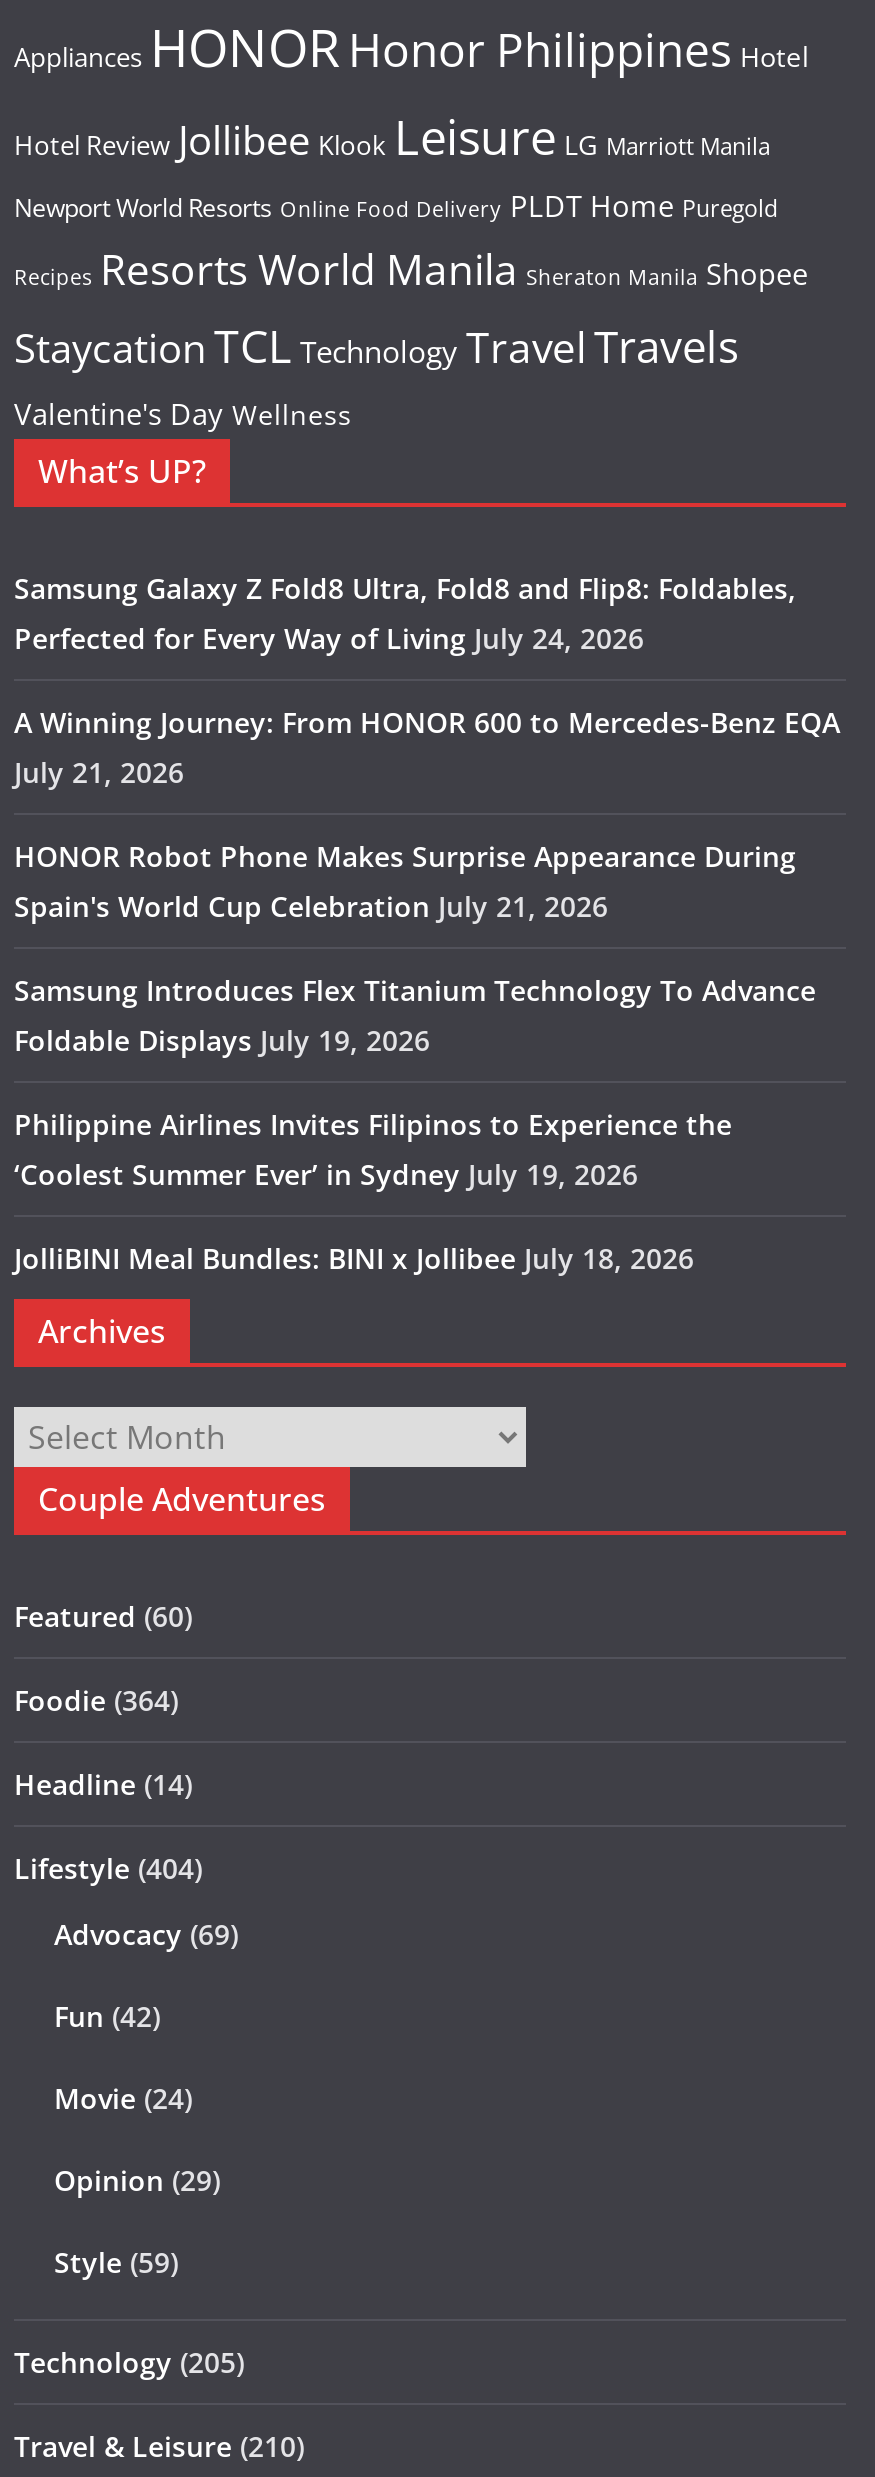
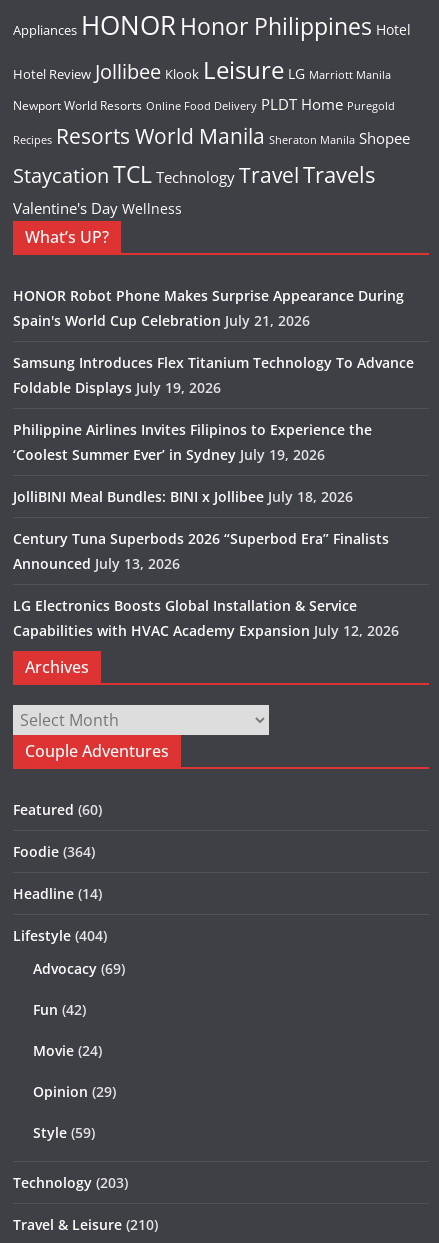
- Samsung Galaxy Z Fold8 Ultra, Fold8 and Flip8: Foldables,
- Perfected for Every Way of Living July 24, 2026
- A Winning Journey: From HONOR 600 to Mercedes-Benz EQA
- July 21, 2026

moved up: HONOR Robot Phone Makes Surprise Appearance During | Spain's World Cup Celebration July 21, 2026 | Samsung Introduces Flex Titanium Technology To Advance | Foldable Displays July 19, 2026 | Philippine Airlines Invites Filipinos to Experience the | ‘Coolest Summer Ever’ in Sydney July 19, 2026 | JolliBINI Meal Bundles: BINI x Jollibee July 18, 2026

+ Century Tuna Superbods 2026 “Superbod Era” Finalists
+ Announced July 13, 2026
+ LG Electronics Boosts Global Installation & Service
+ Capabilities with HVAC Academy Expansion July 12, 2026

- Technology (205)
+ Technology (203)
